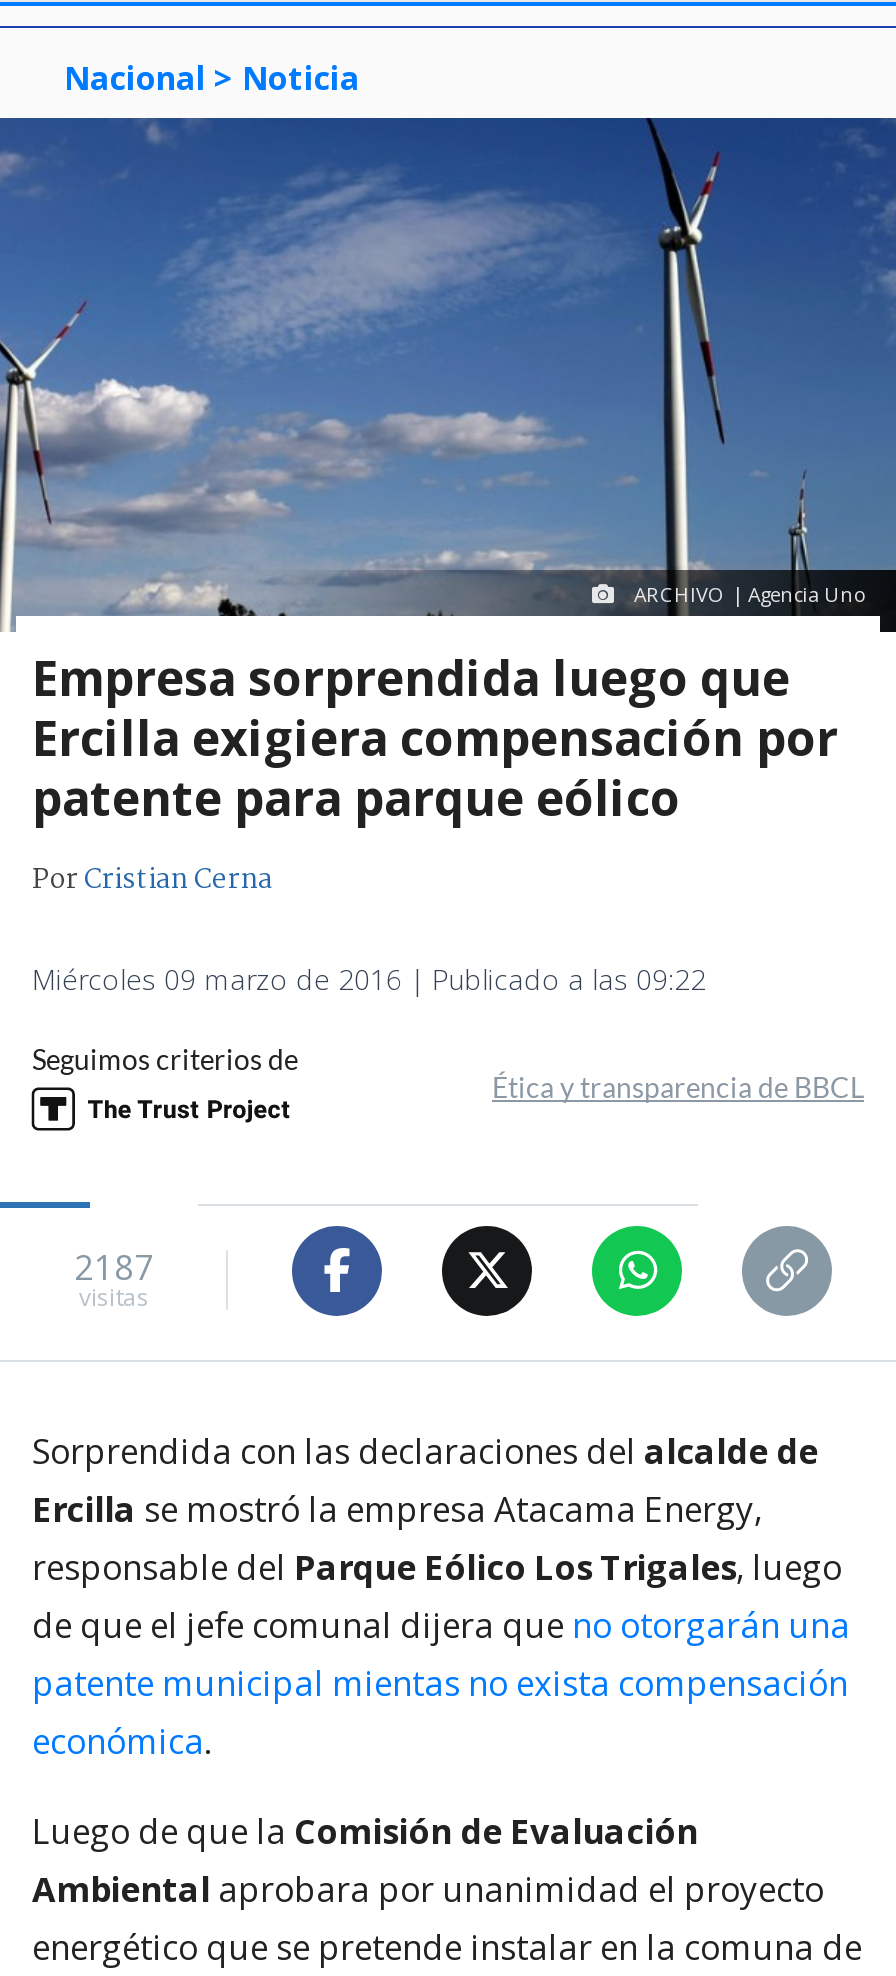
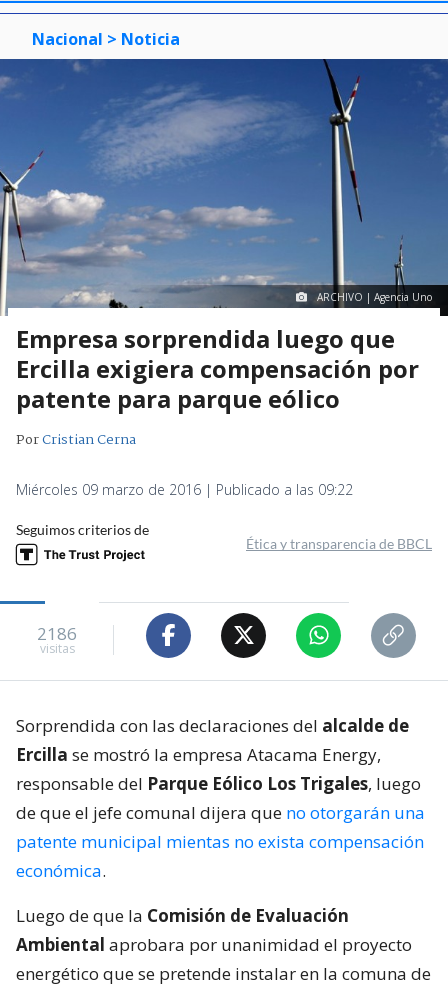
- 2187
+ 2186
